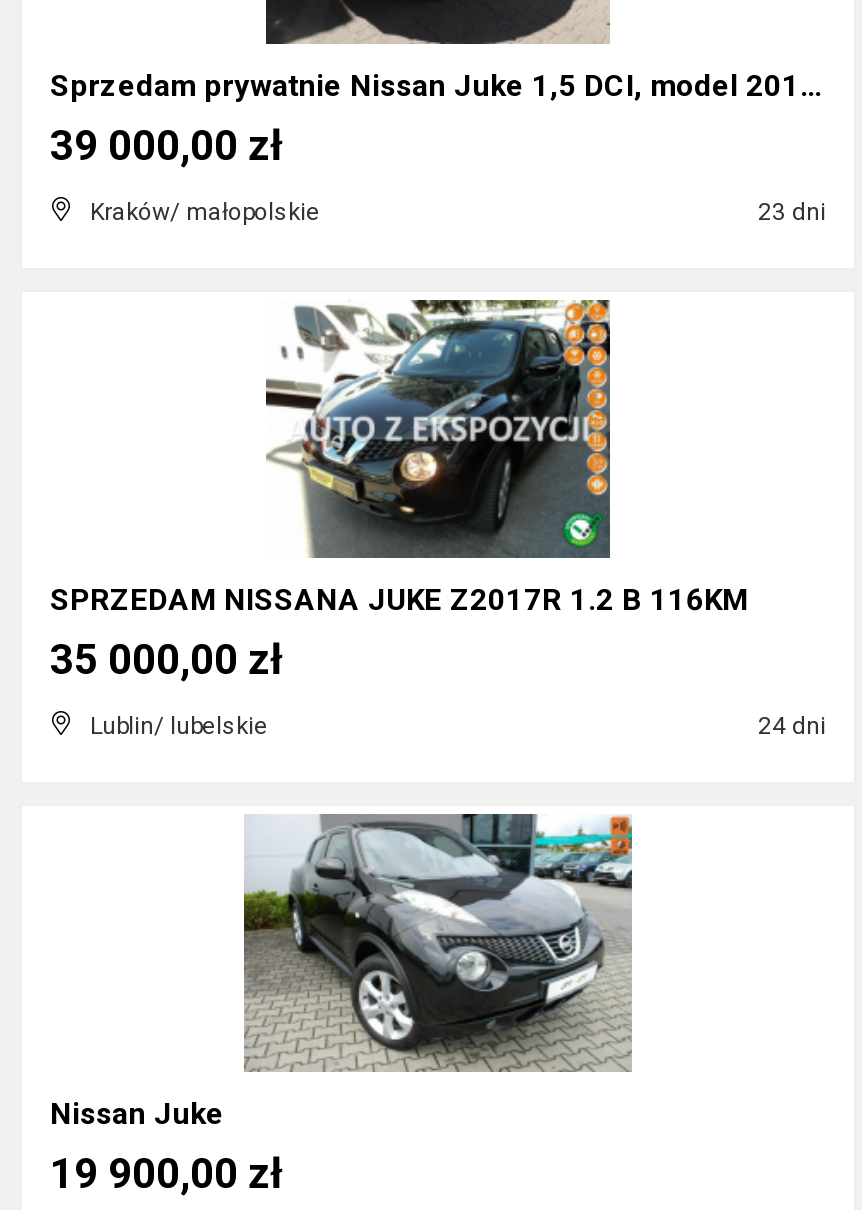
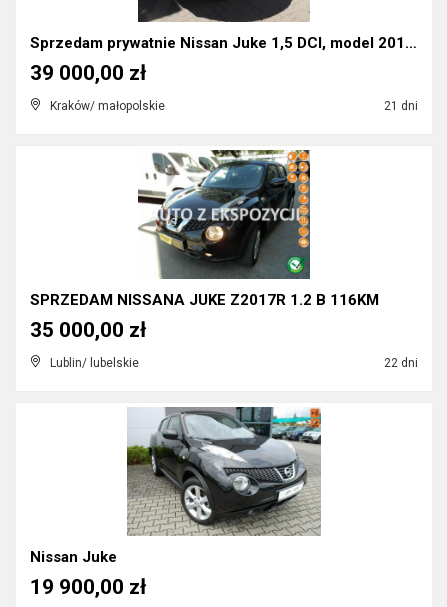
- 23 dni
+ 21 dni

- 24 dni
+ 22 dni
